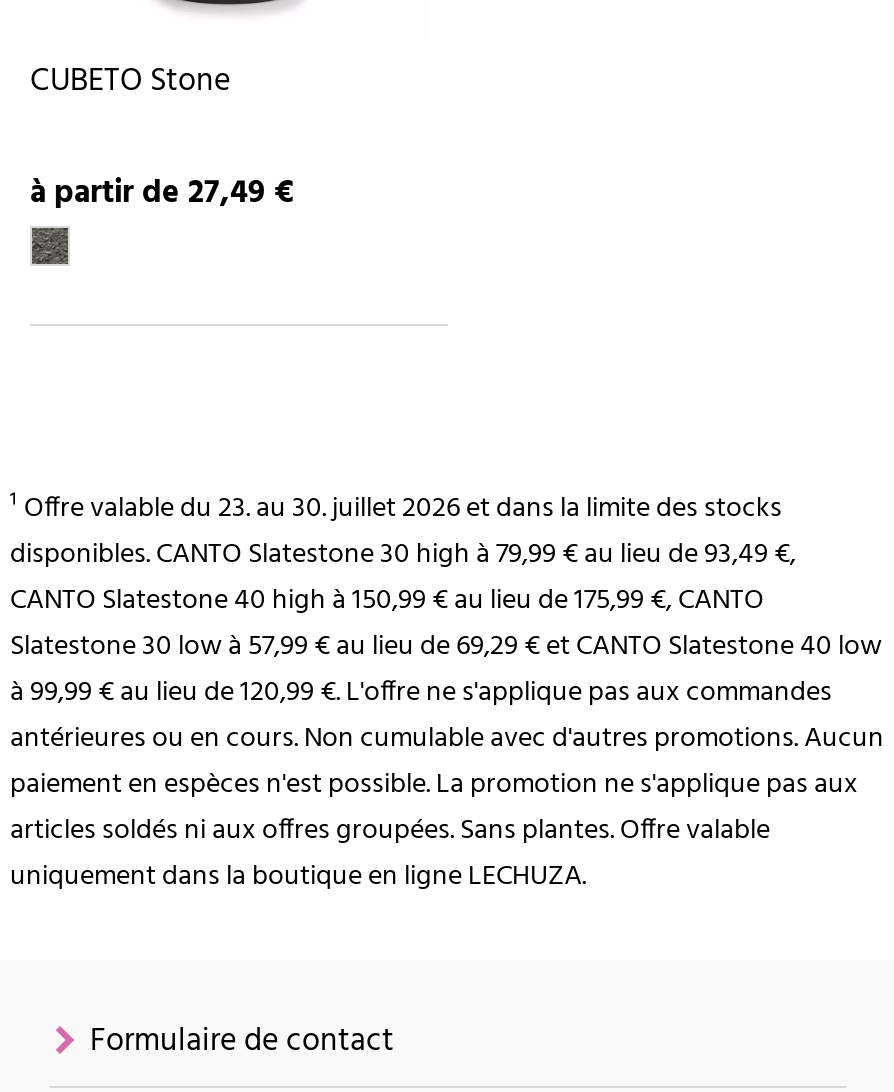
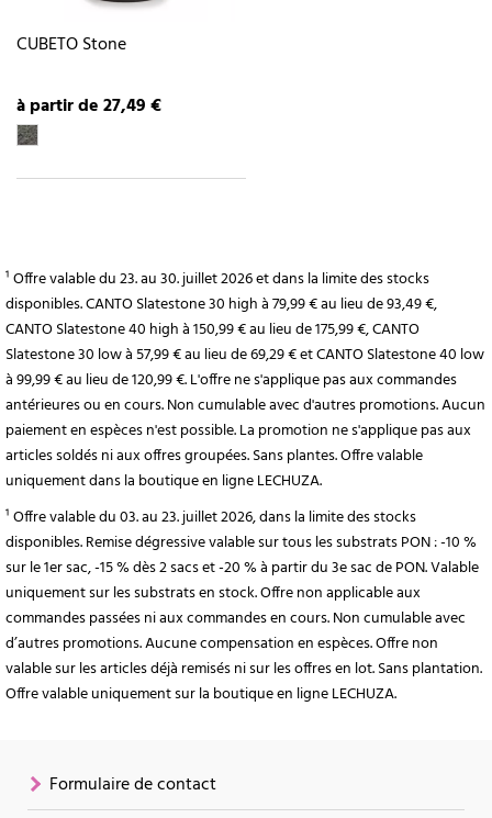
+ ¹ Offre valable du 03. au 23. juillet 2026, dans la limite des stocks
+ disponibles. Remise dégressive valable sur tous les substrats PON : -10 %
+ sur le 1er sac, -15 % dès 2 sacs et -20 % à partir du 3e sac de PON. Valable
+ uniquement sur les substrats en stock. Offre non applicable aux
+ commandes passées ni aux commandes en cours. Non cumulable avec
+ d’autres promotions. Aucune compensation en espèces. Offre non
+ valable sur les articles déjà remisés ni sur les offres en lot. Sans plantation.
+ Offre valable uniquement sur la boutique en ligne LECHUZA.
